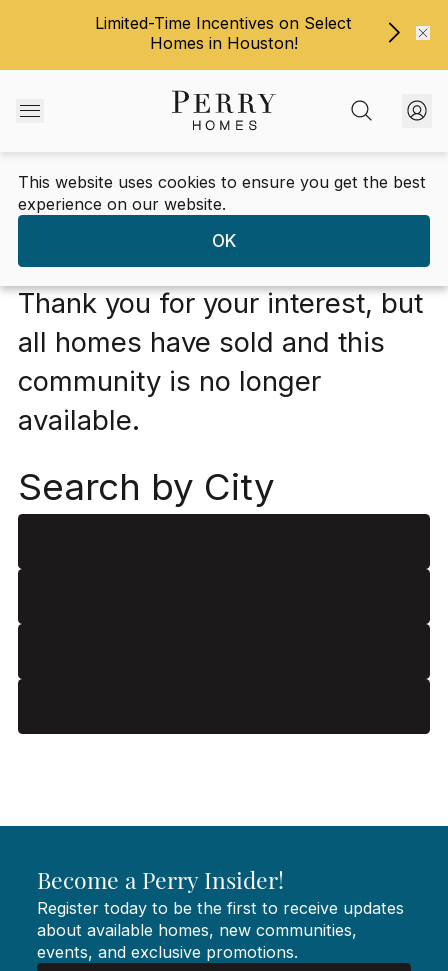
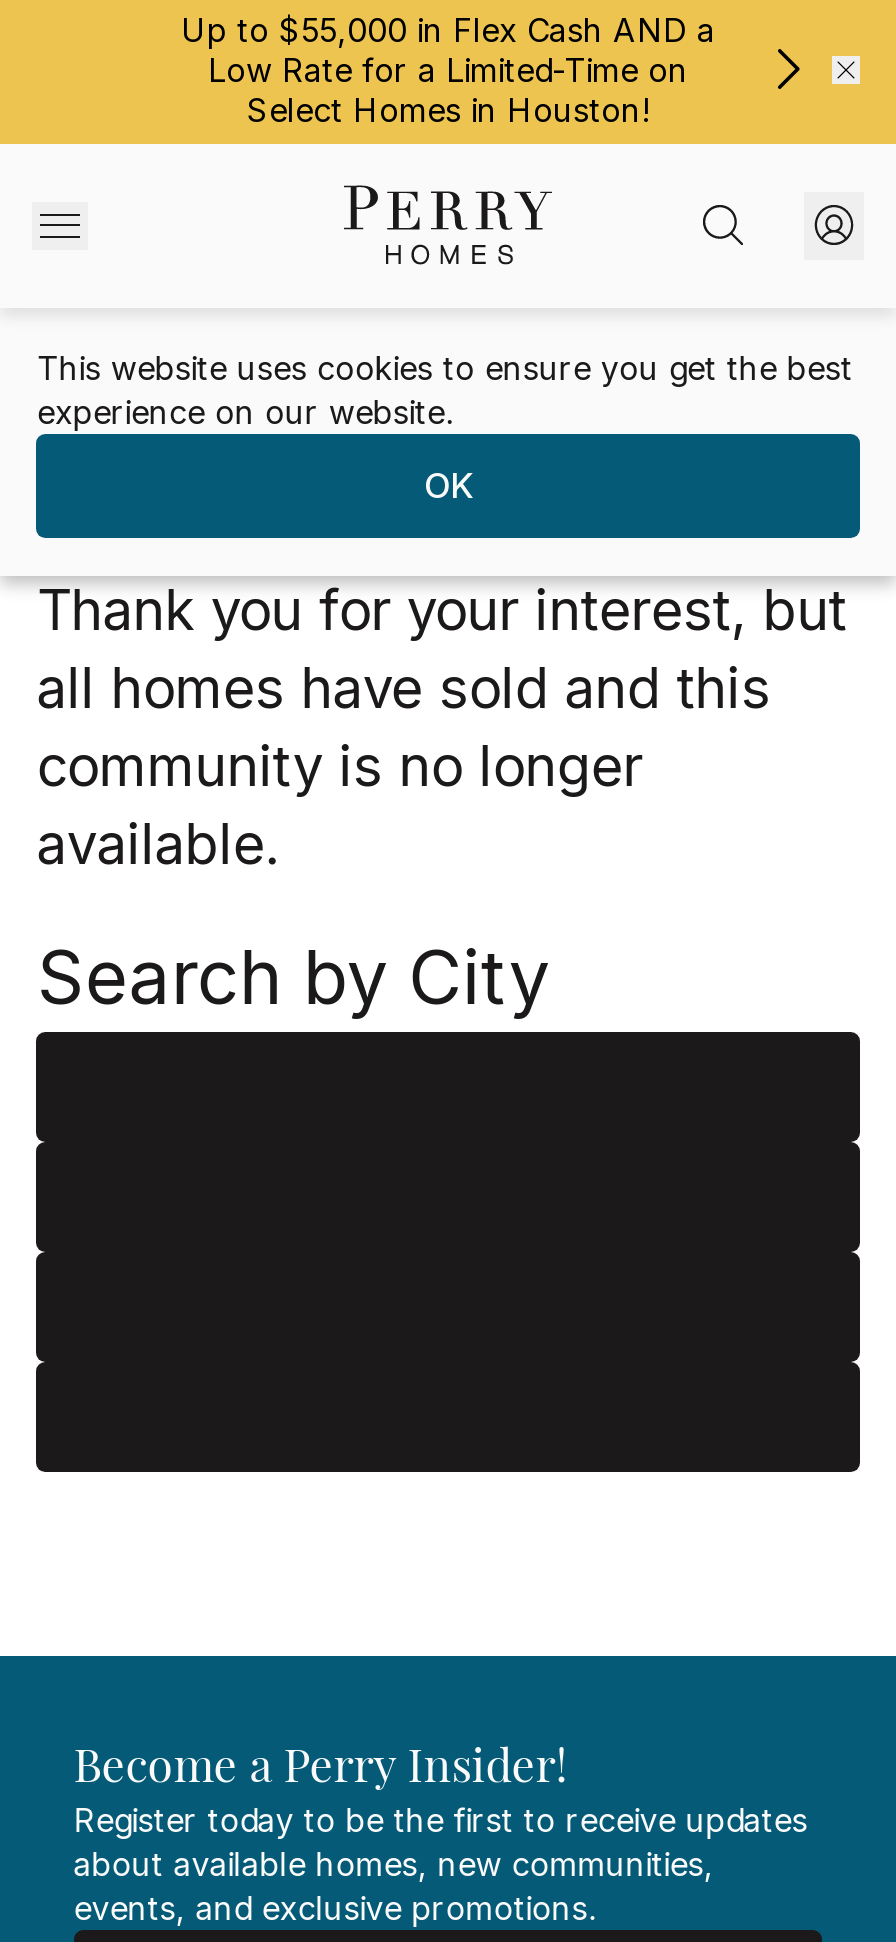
- Limited-Time Incentives on Select
- Homes in Houston!
+ Up to $55,000 in Flex Cash AND a
+ Low Rate for a Limited-Time on
+ Select Homes in Houston!
